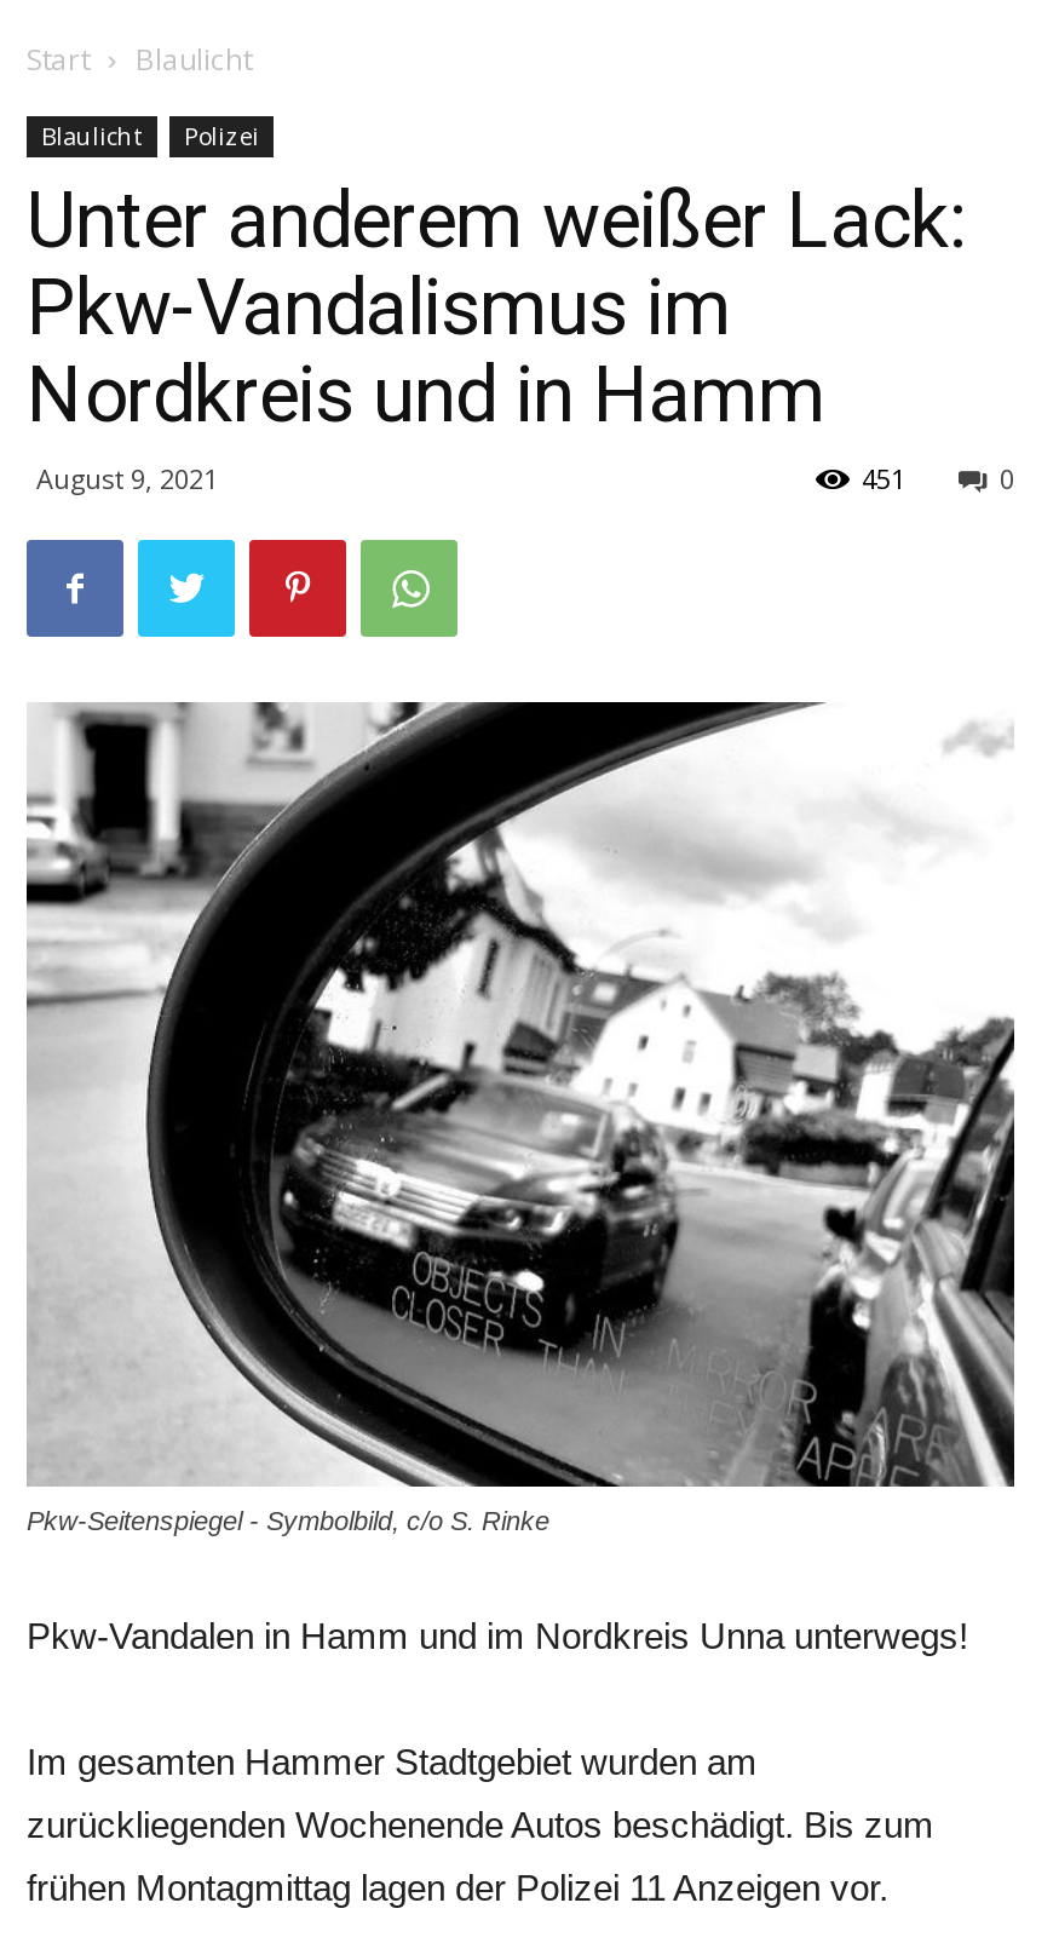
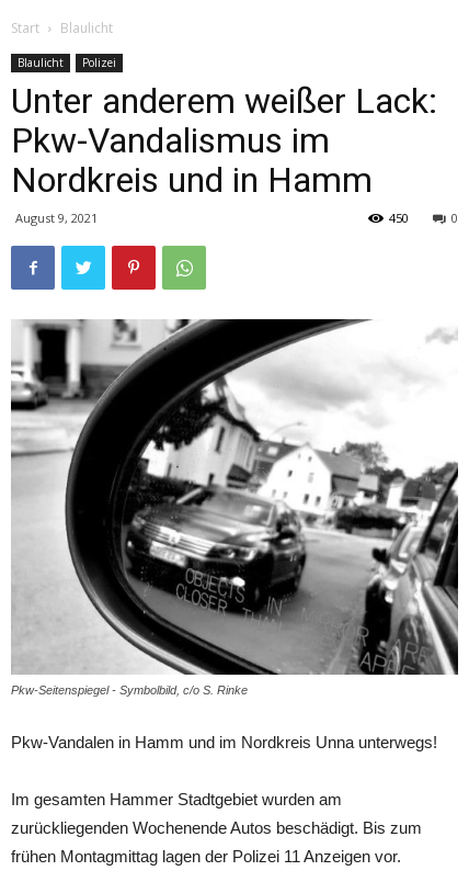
- 451
+ 450
